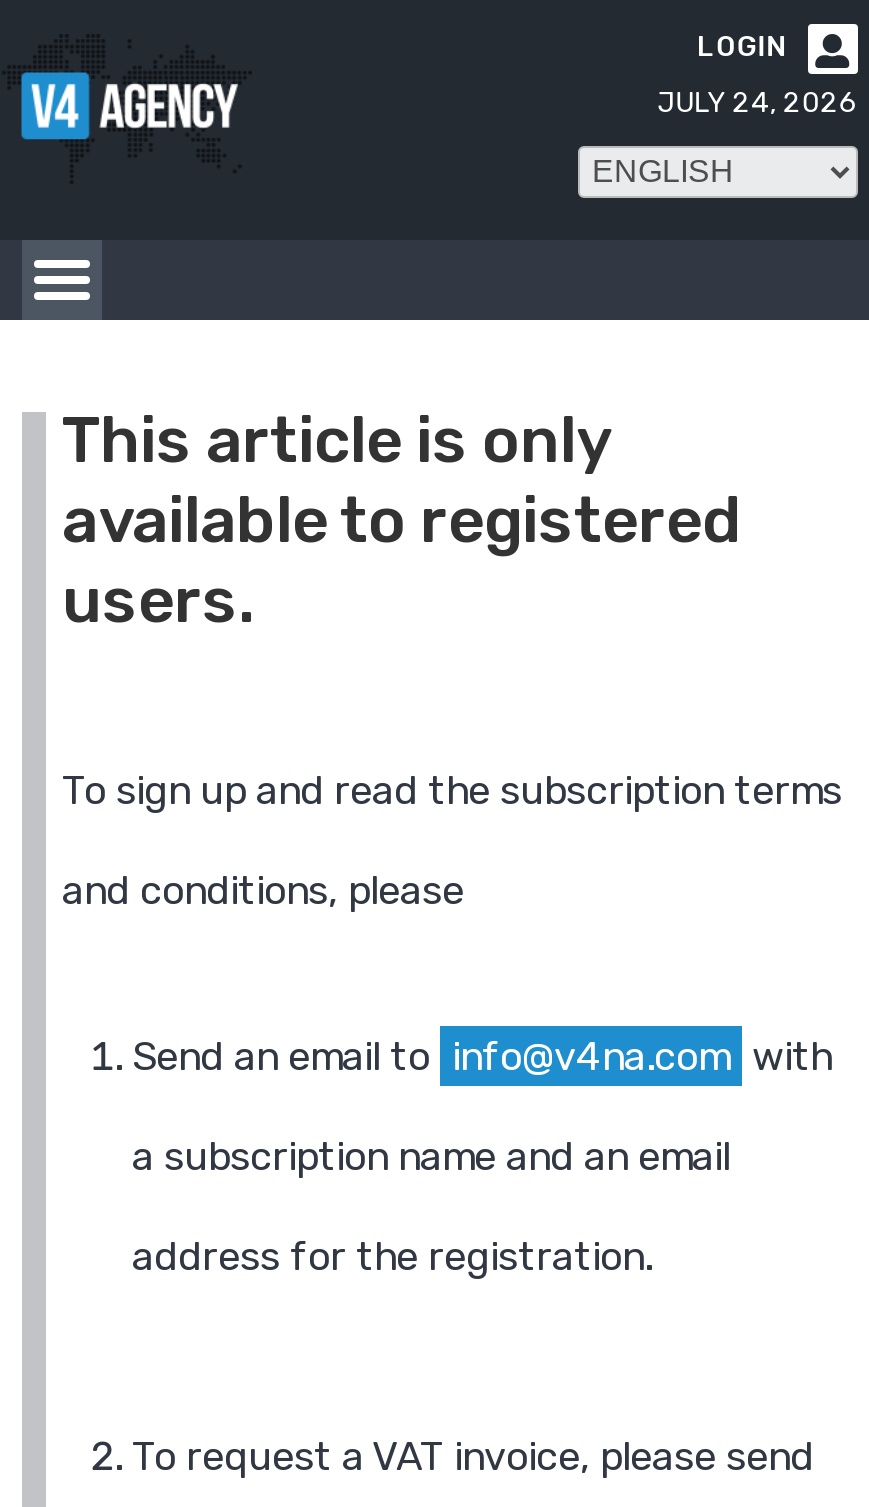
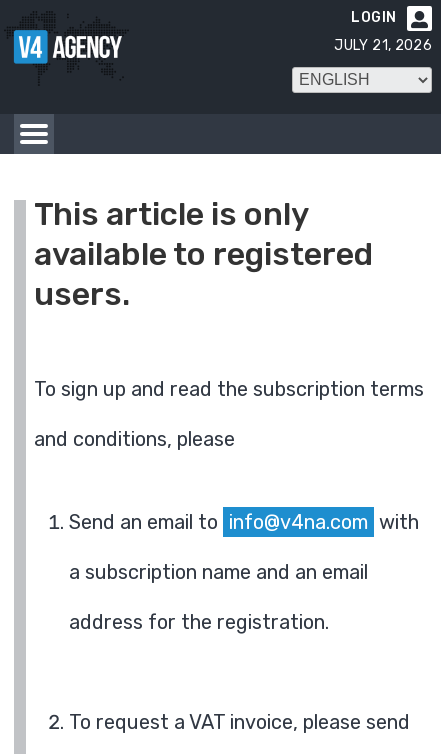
- JULY 24, 2026
+ JULY 21, 2026
